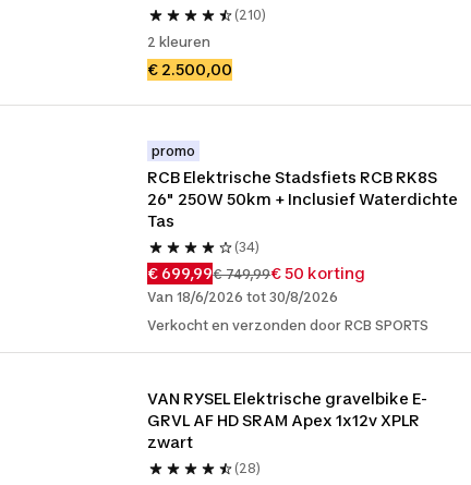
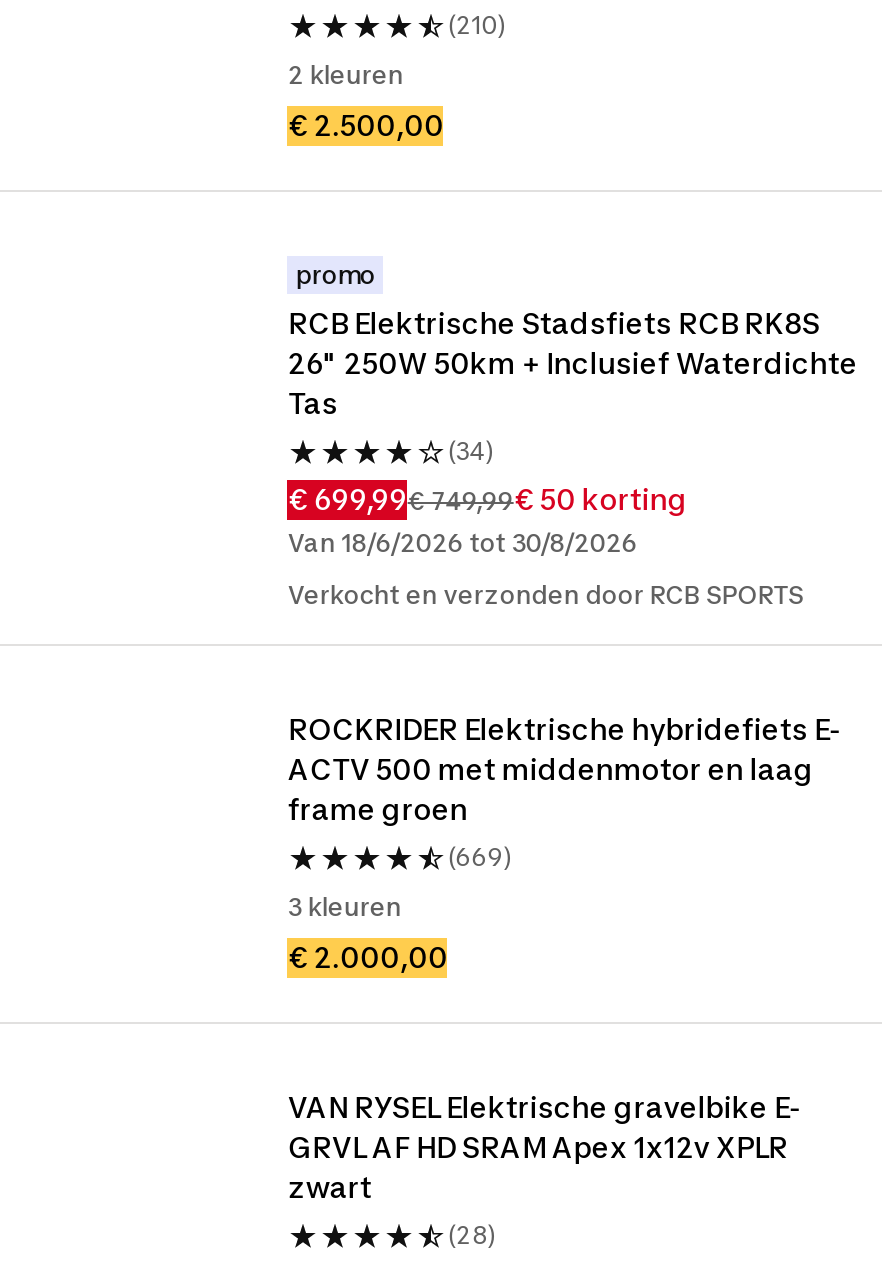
+ ROCKRIDER Elektrische hybridefiets E-
+ ACTV 500 met middenmotor en laag
+ frame groen
+ (669)
+ 3 kleuren
+ € 2.000,00
